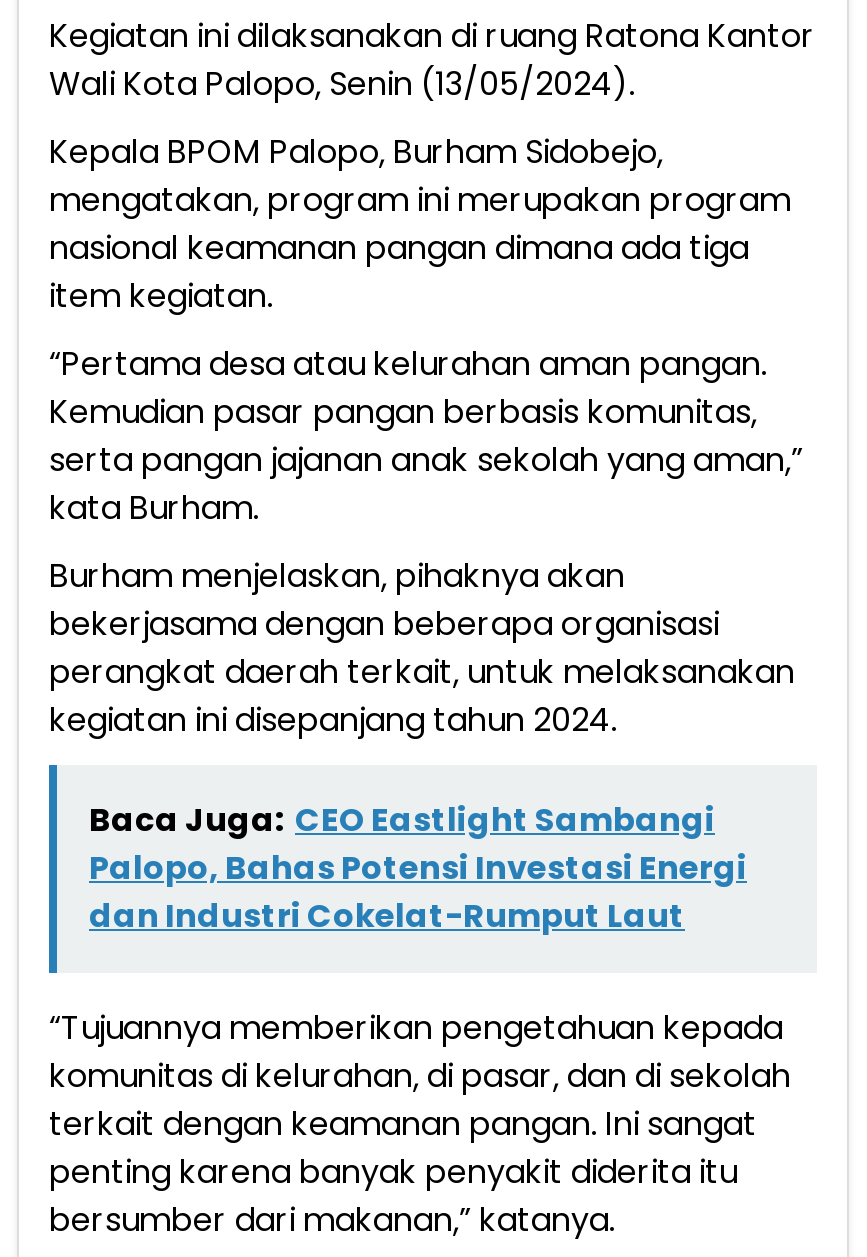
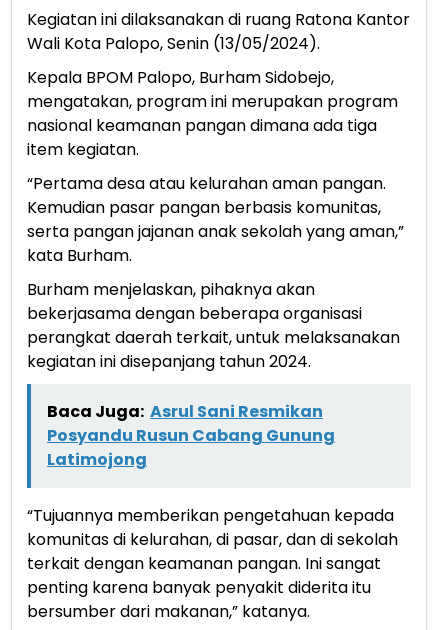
- Baca Juga: CEO Eastlight Sambangi
- Palopo, Bahas Potensi Investasi Energi
- dan Industri Cokelat-Rumput Laut
+ Baca Juga: Asrul Sani Resmikan
+ Posyandu Rusun Cabang Gunung
+ Latimojong
